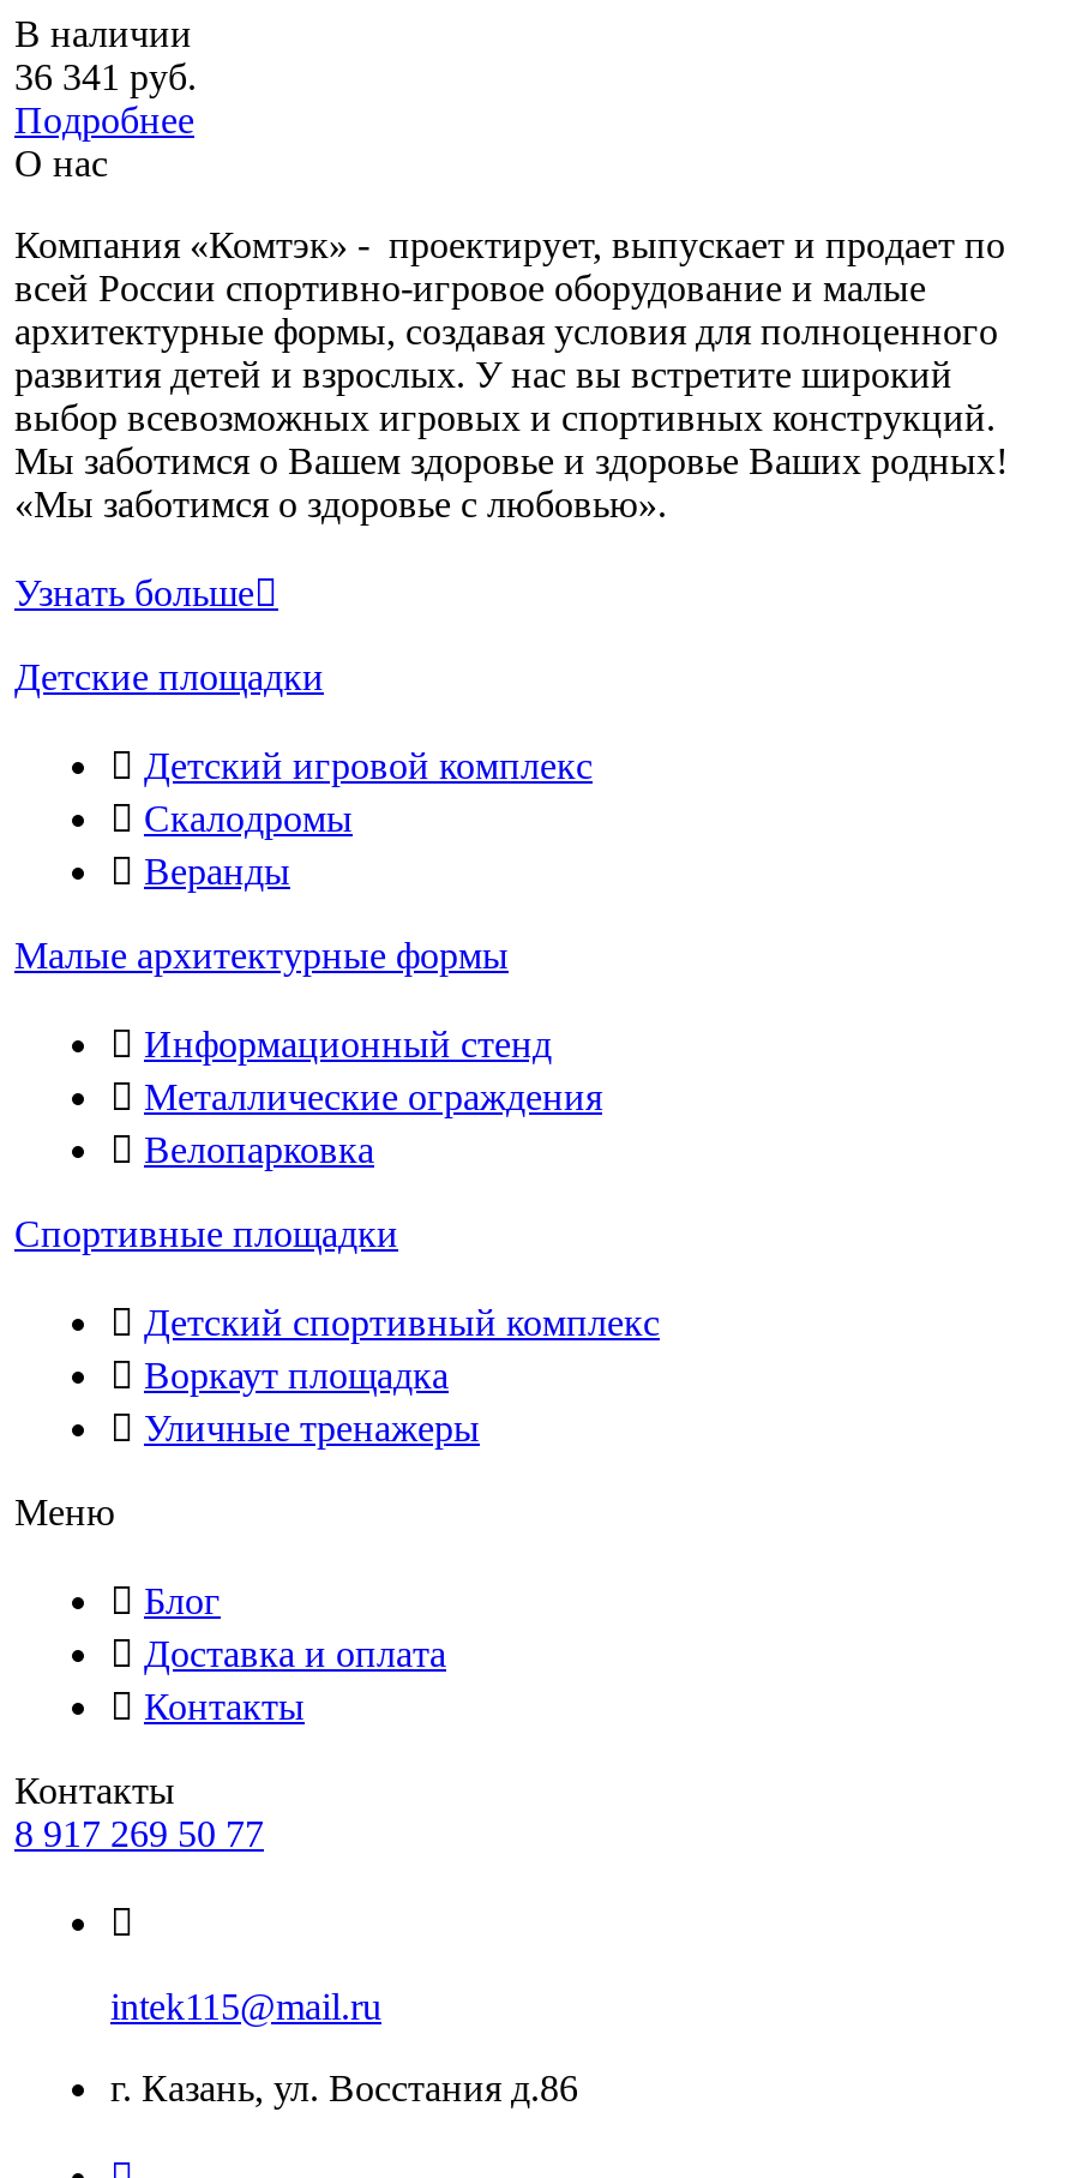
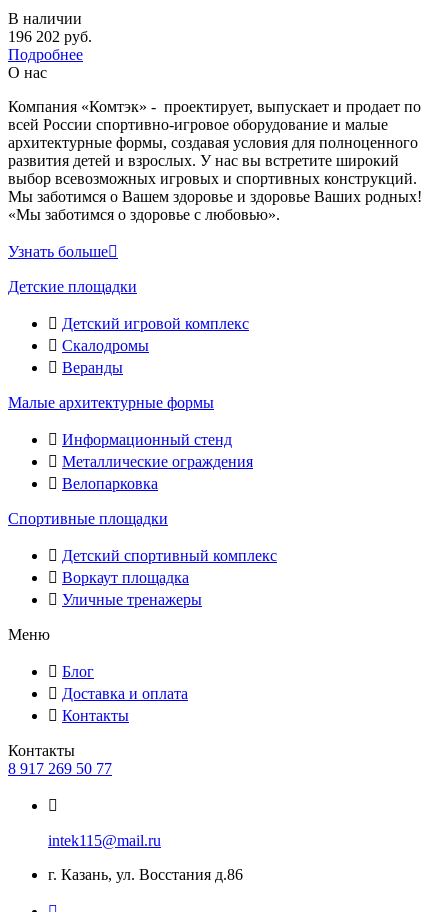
- 36 341 руб.
+ 196 202 руб.
